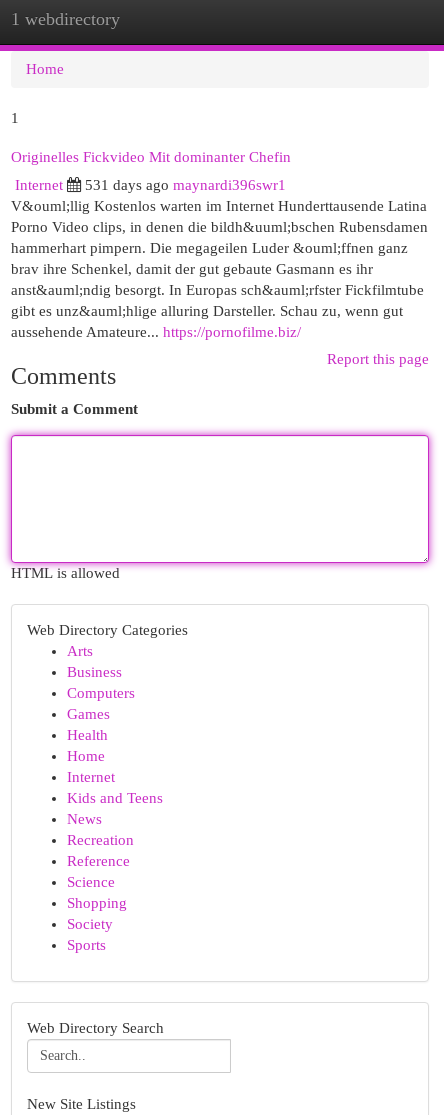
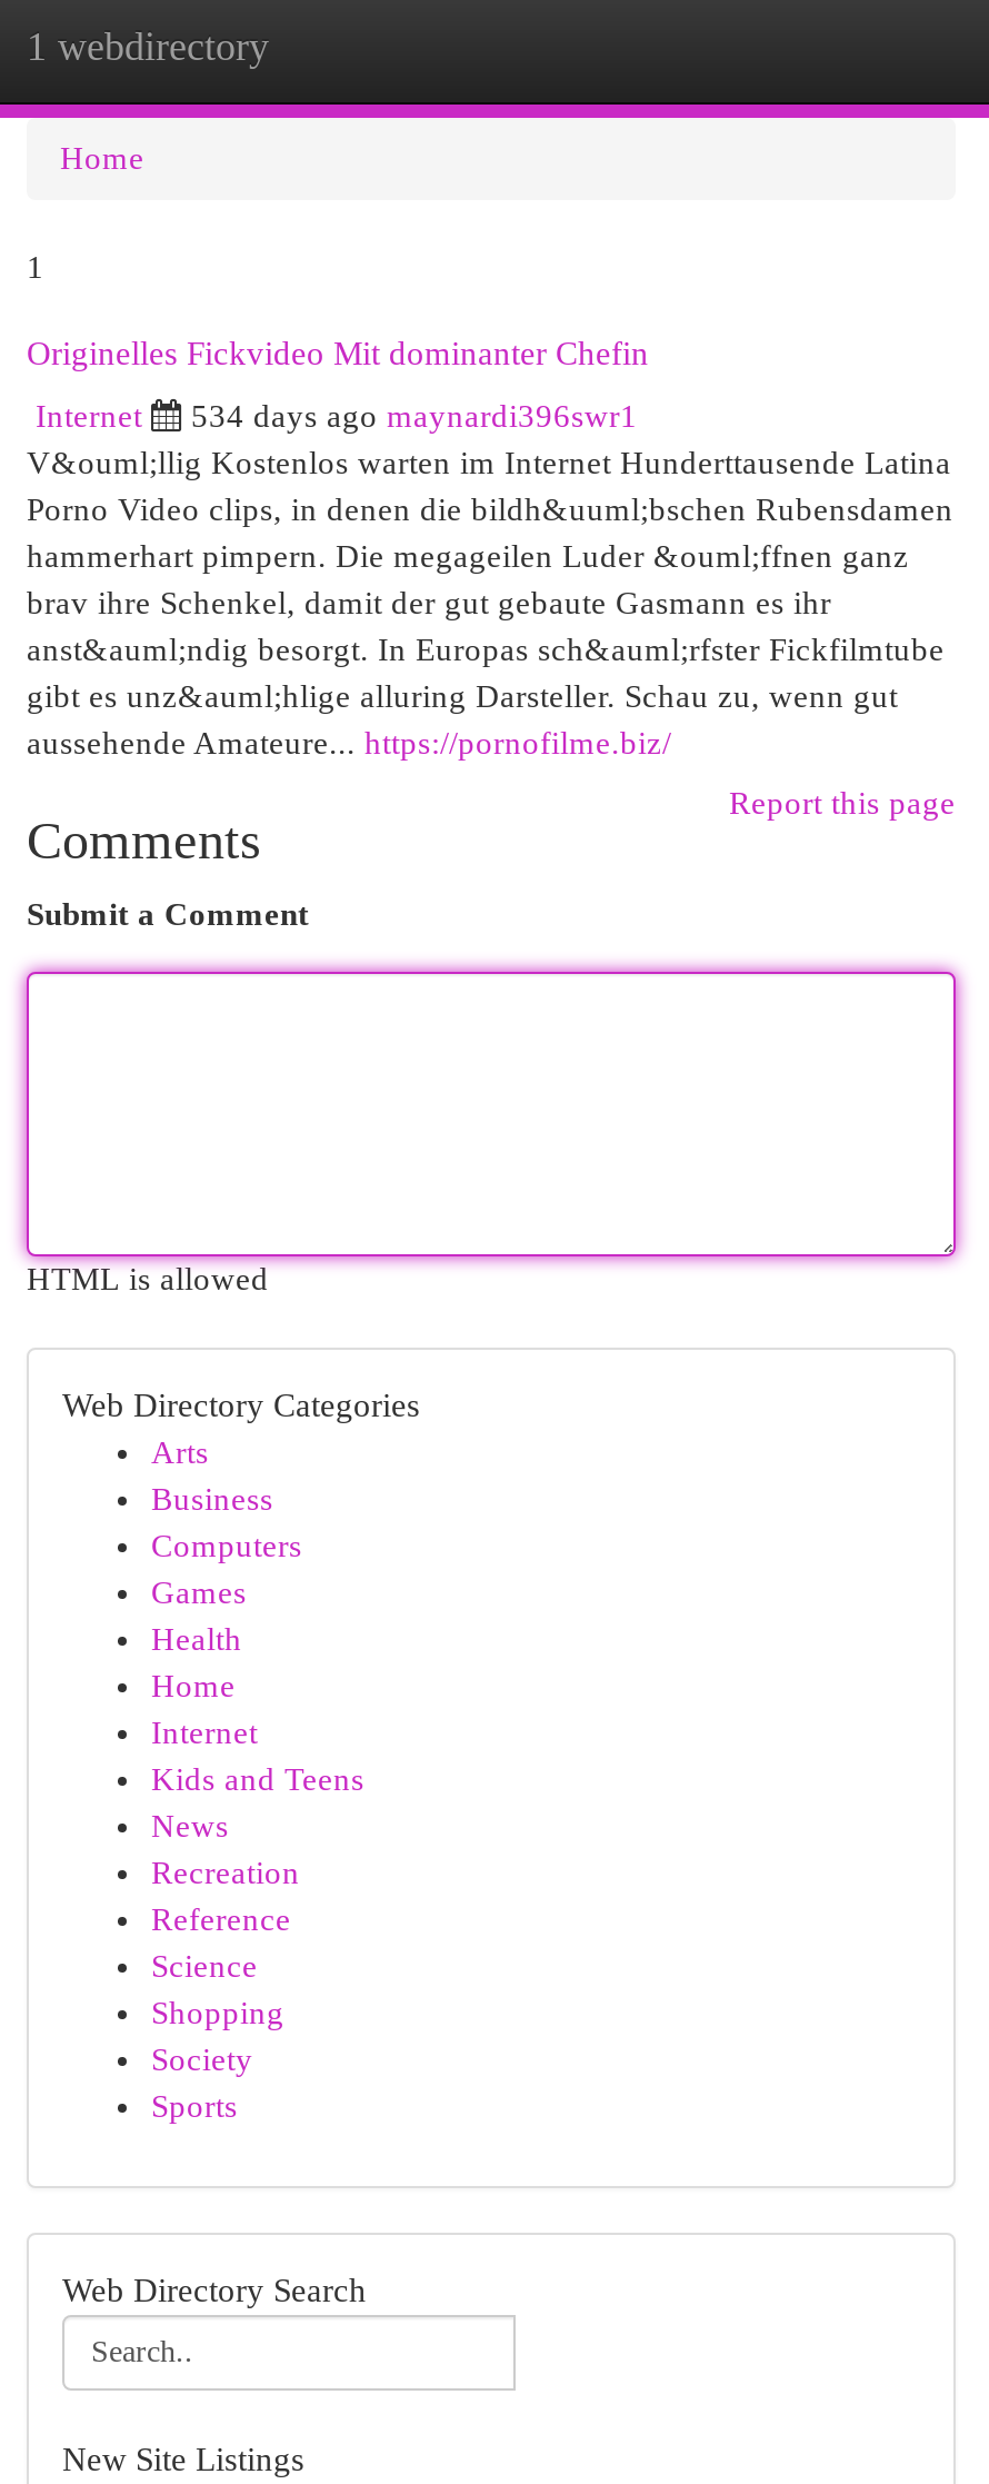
- 531 days ago maynardi396swr1
+ 534 days ago maynardi396swr1
